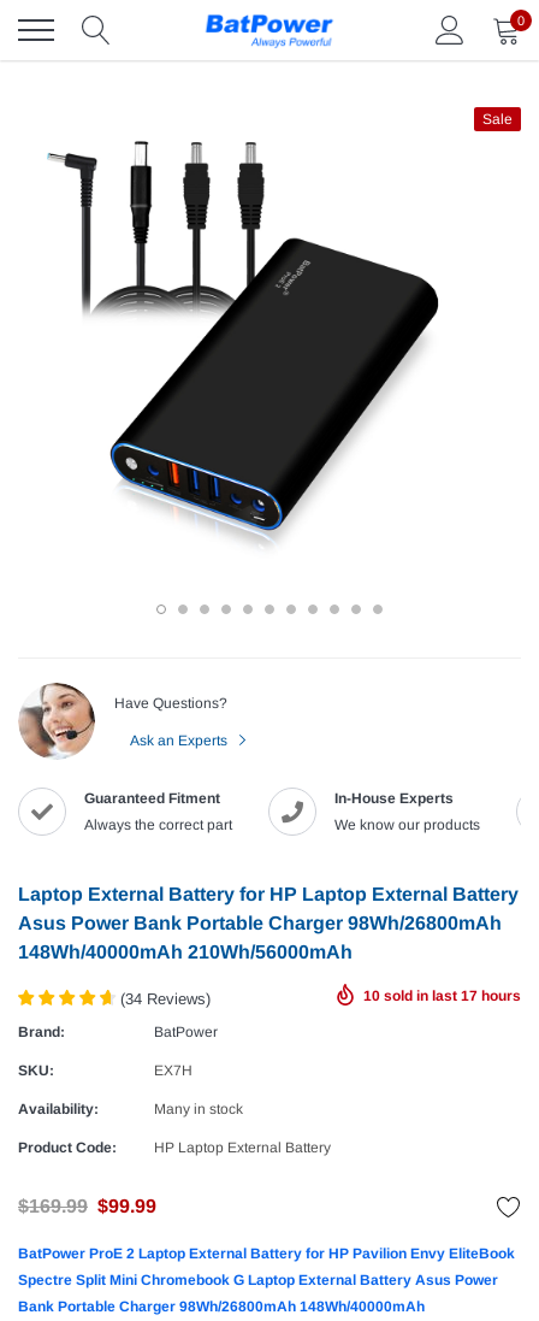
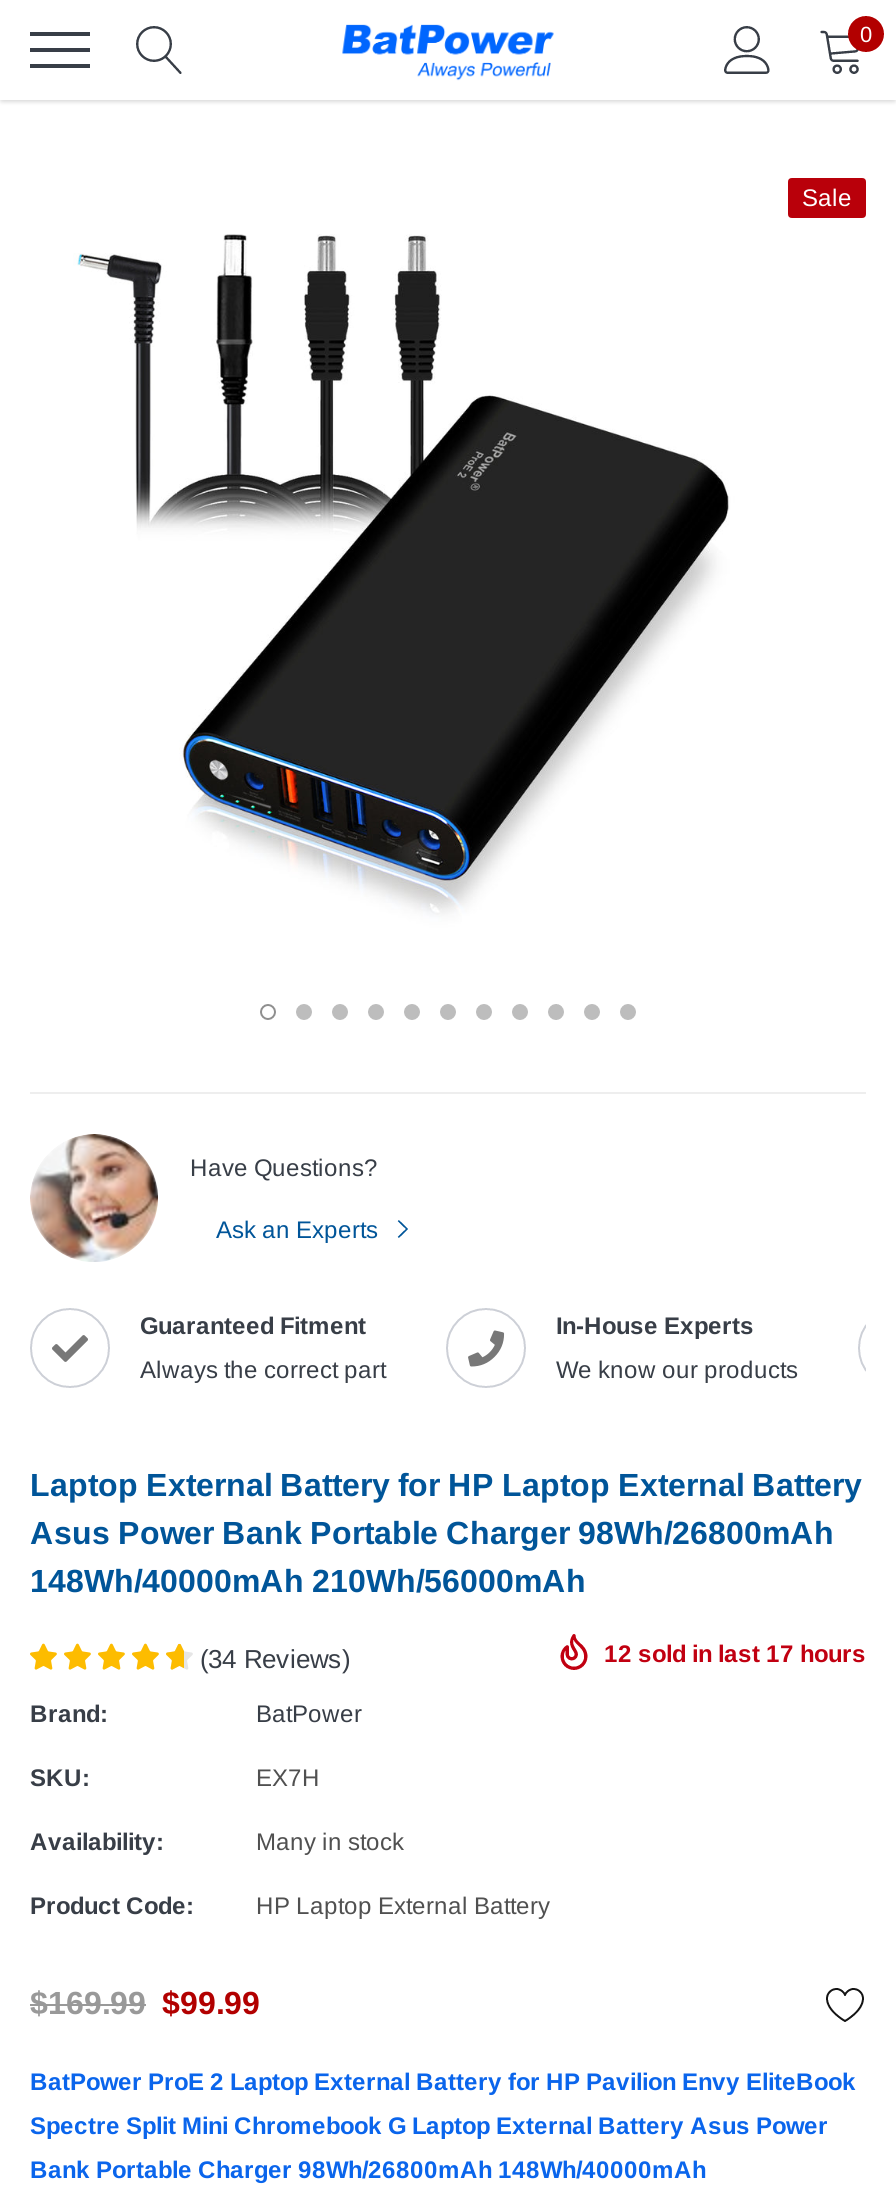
- 10 sold in last 17 hours
+ 12 sold in last 17 hours
